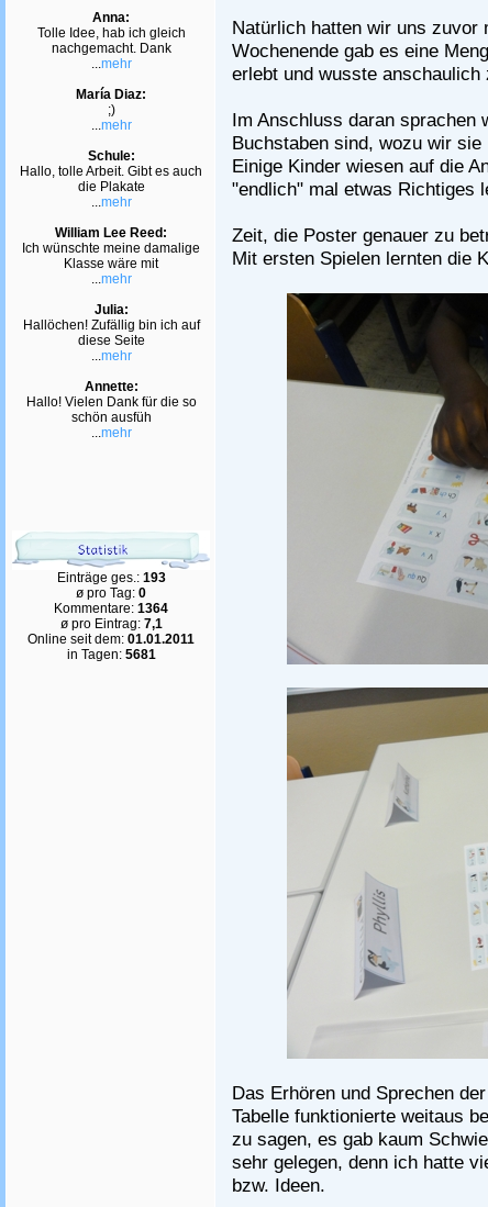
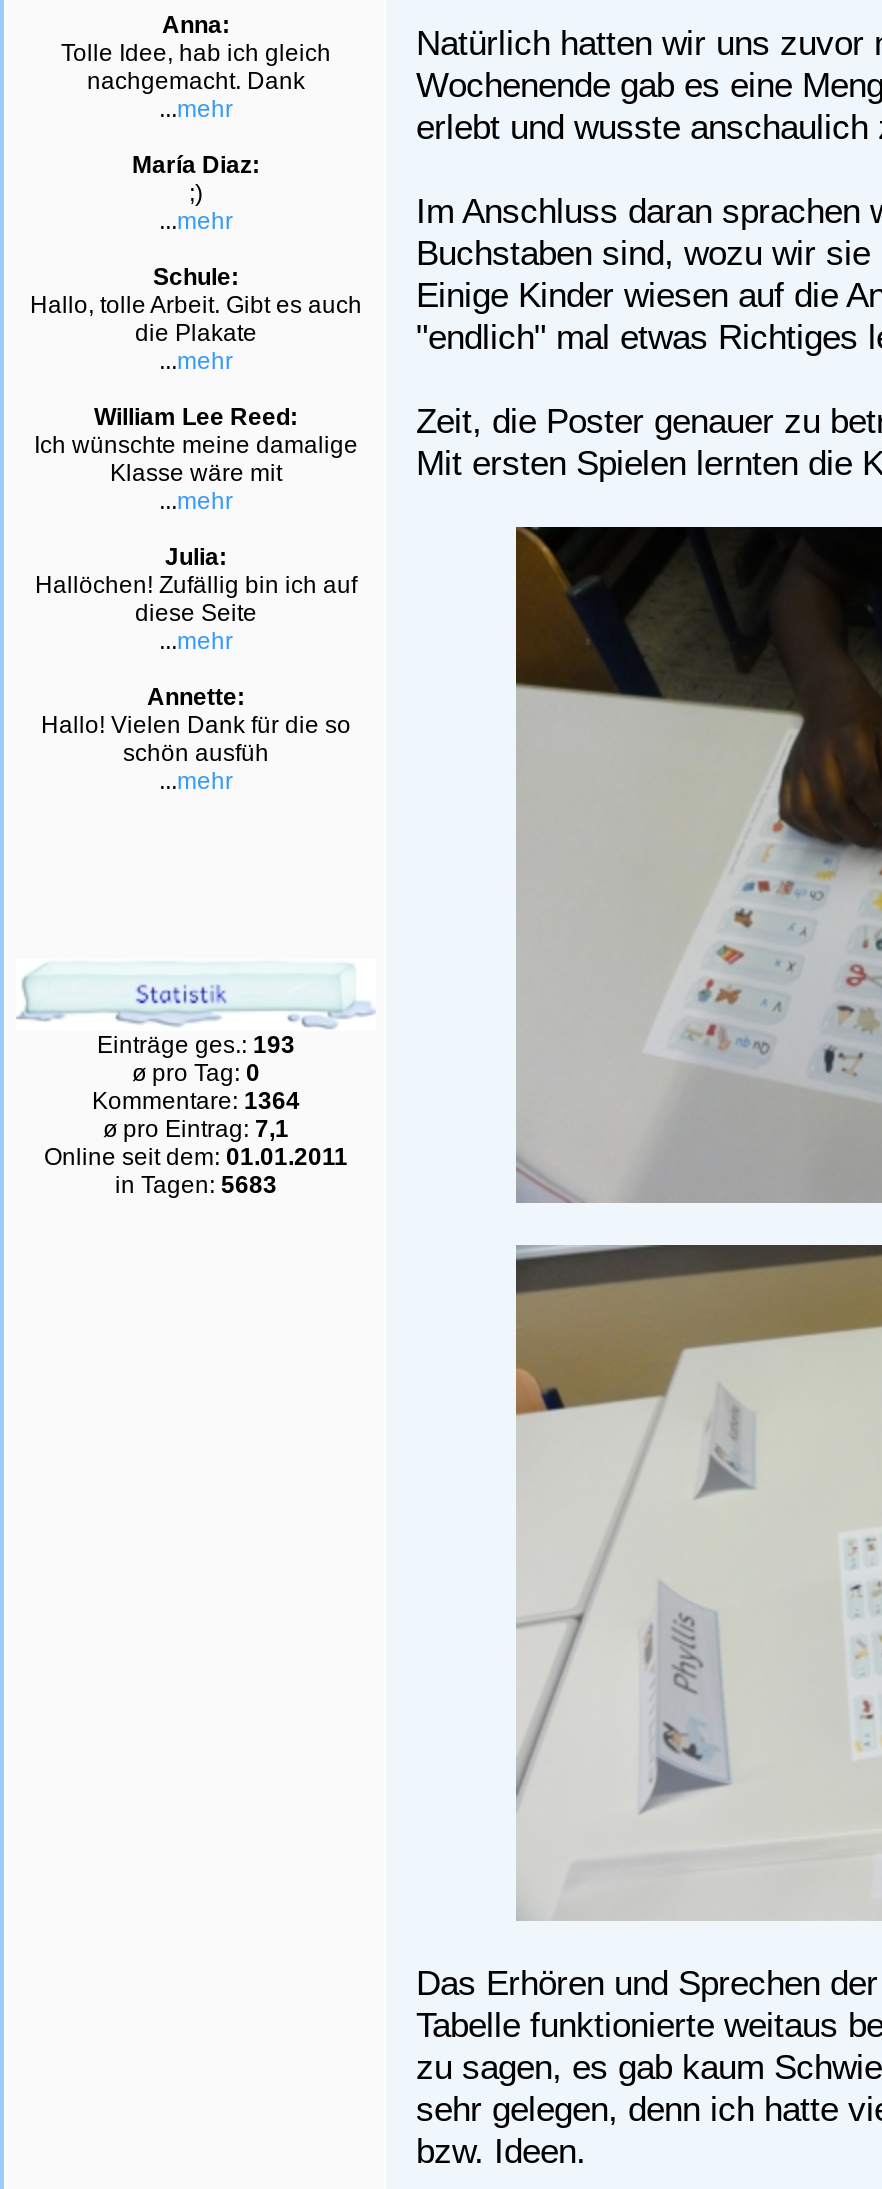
- in Tagen: 5681
+ in Tagen: 5683
